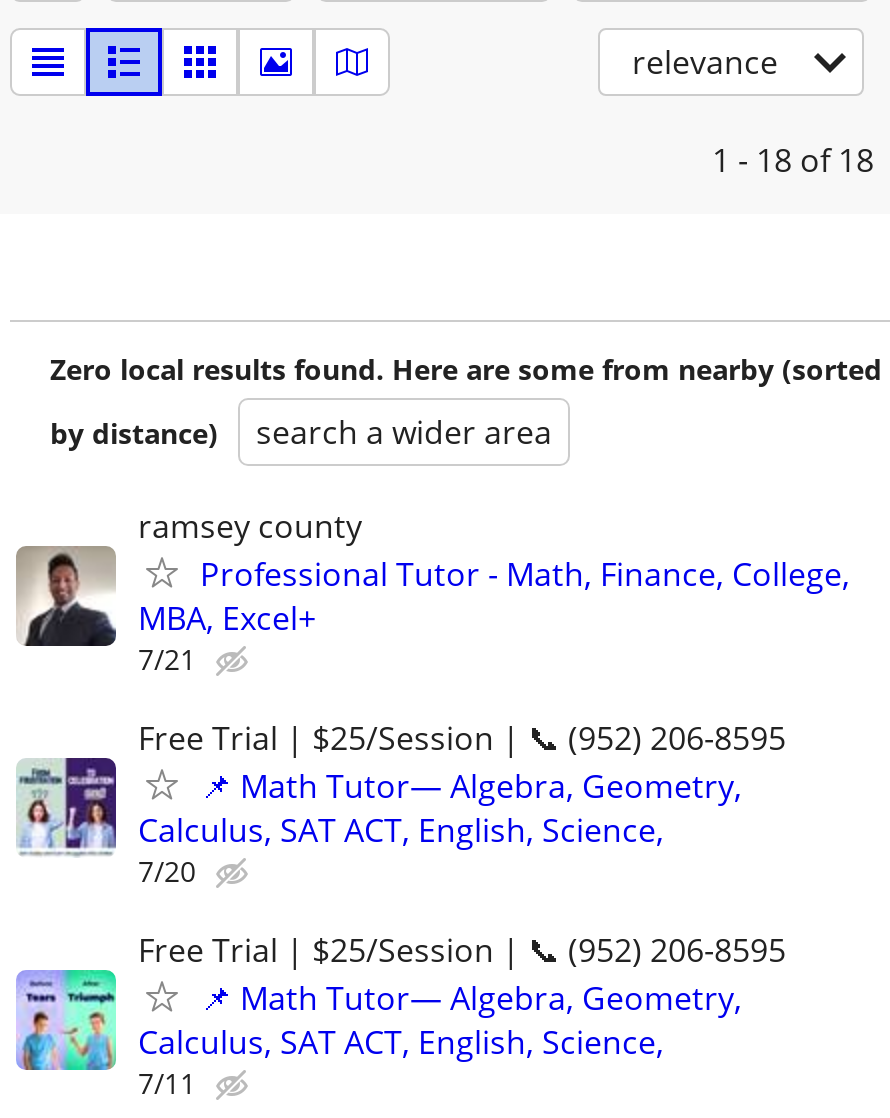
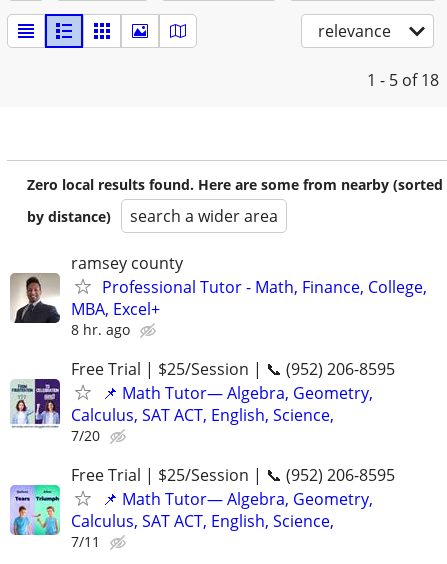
- 1 - 18 of 18
+ 1 - 5 of 18

- 7/21
+ 8 hr. ago
